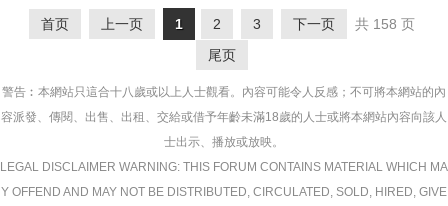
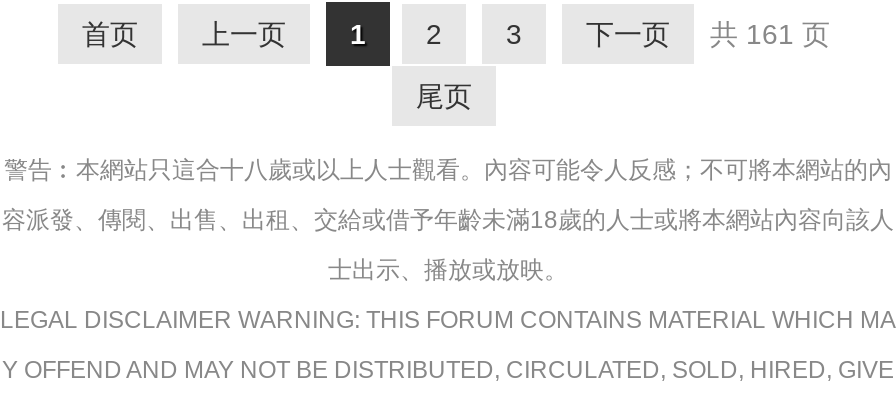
- 首页 上一页 1 2 3 下一页 共 158 页
+ 首页 上一页 1 2 3 下一页 共 161 页
